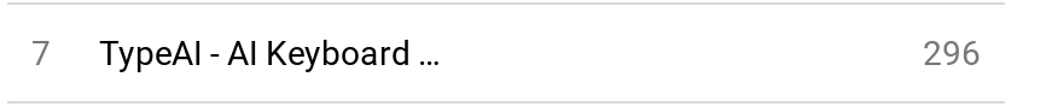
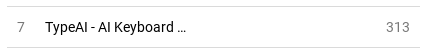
- 296
+ 313
